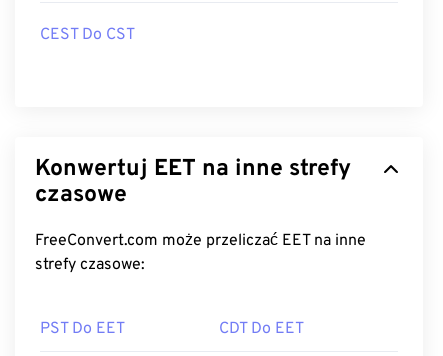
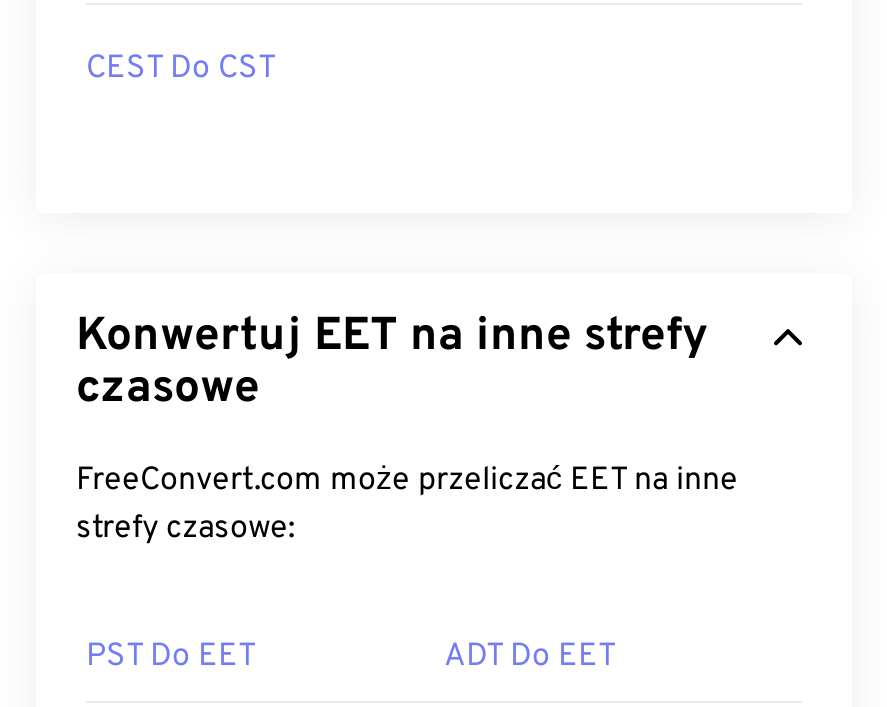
- CDT Do EET
+ ADT Do EET
